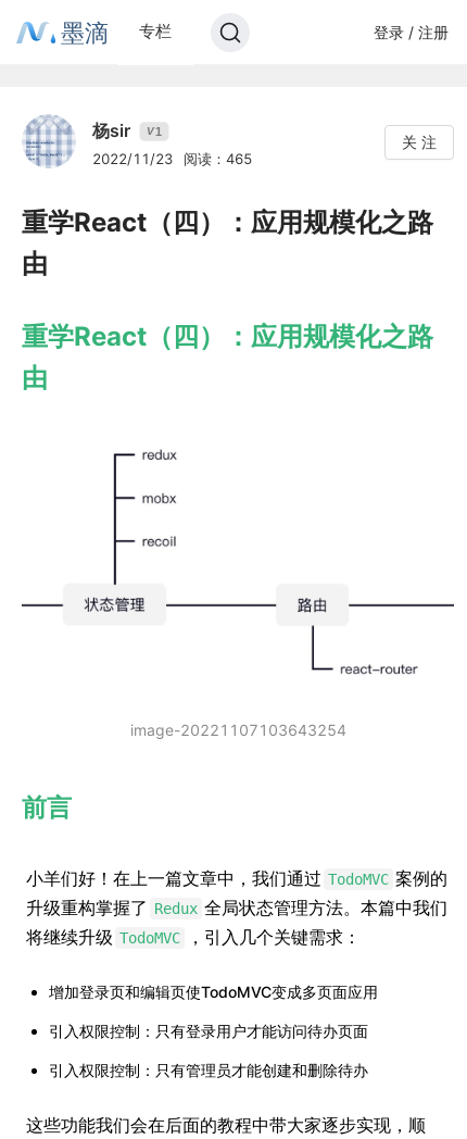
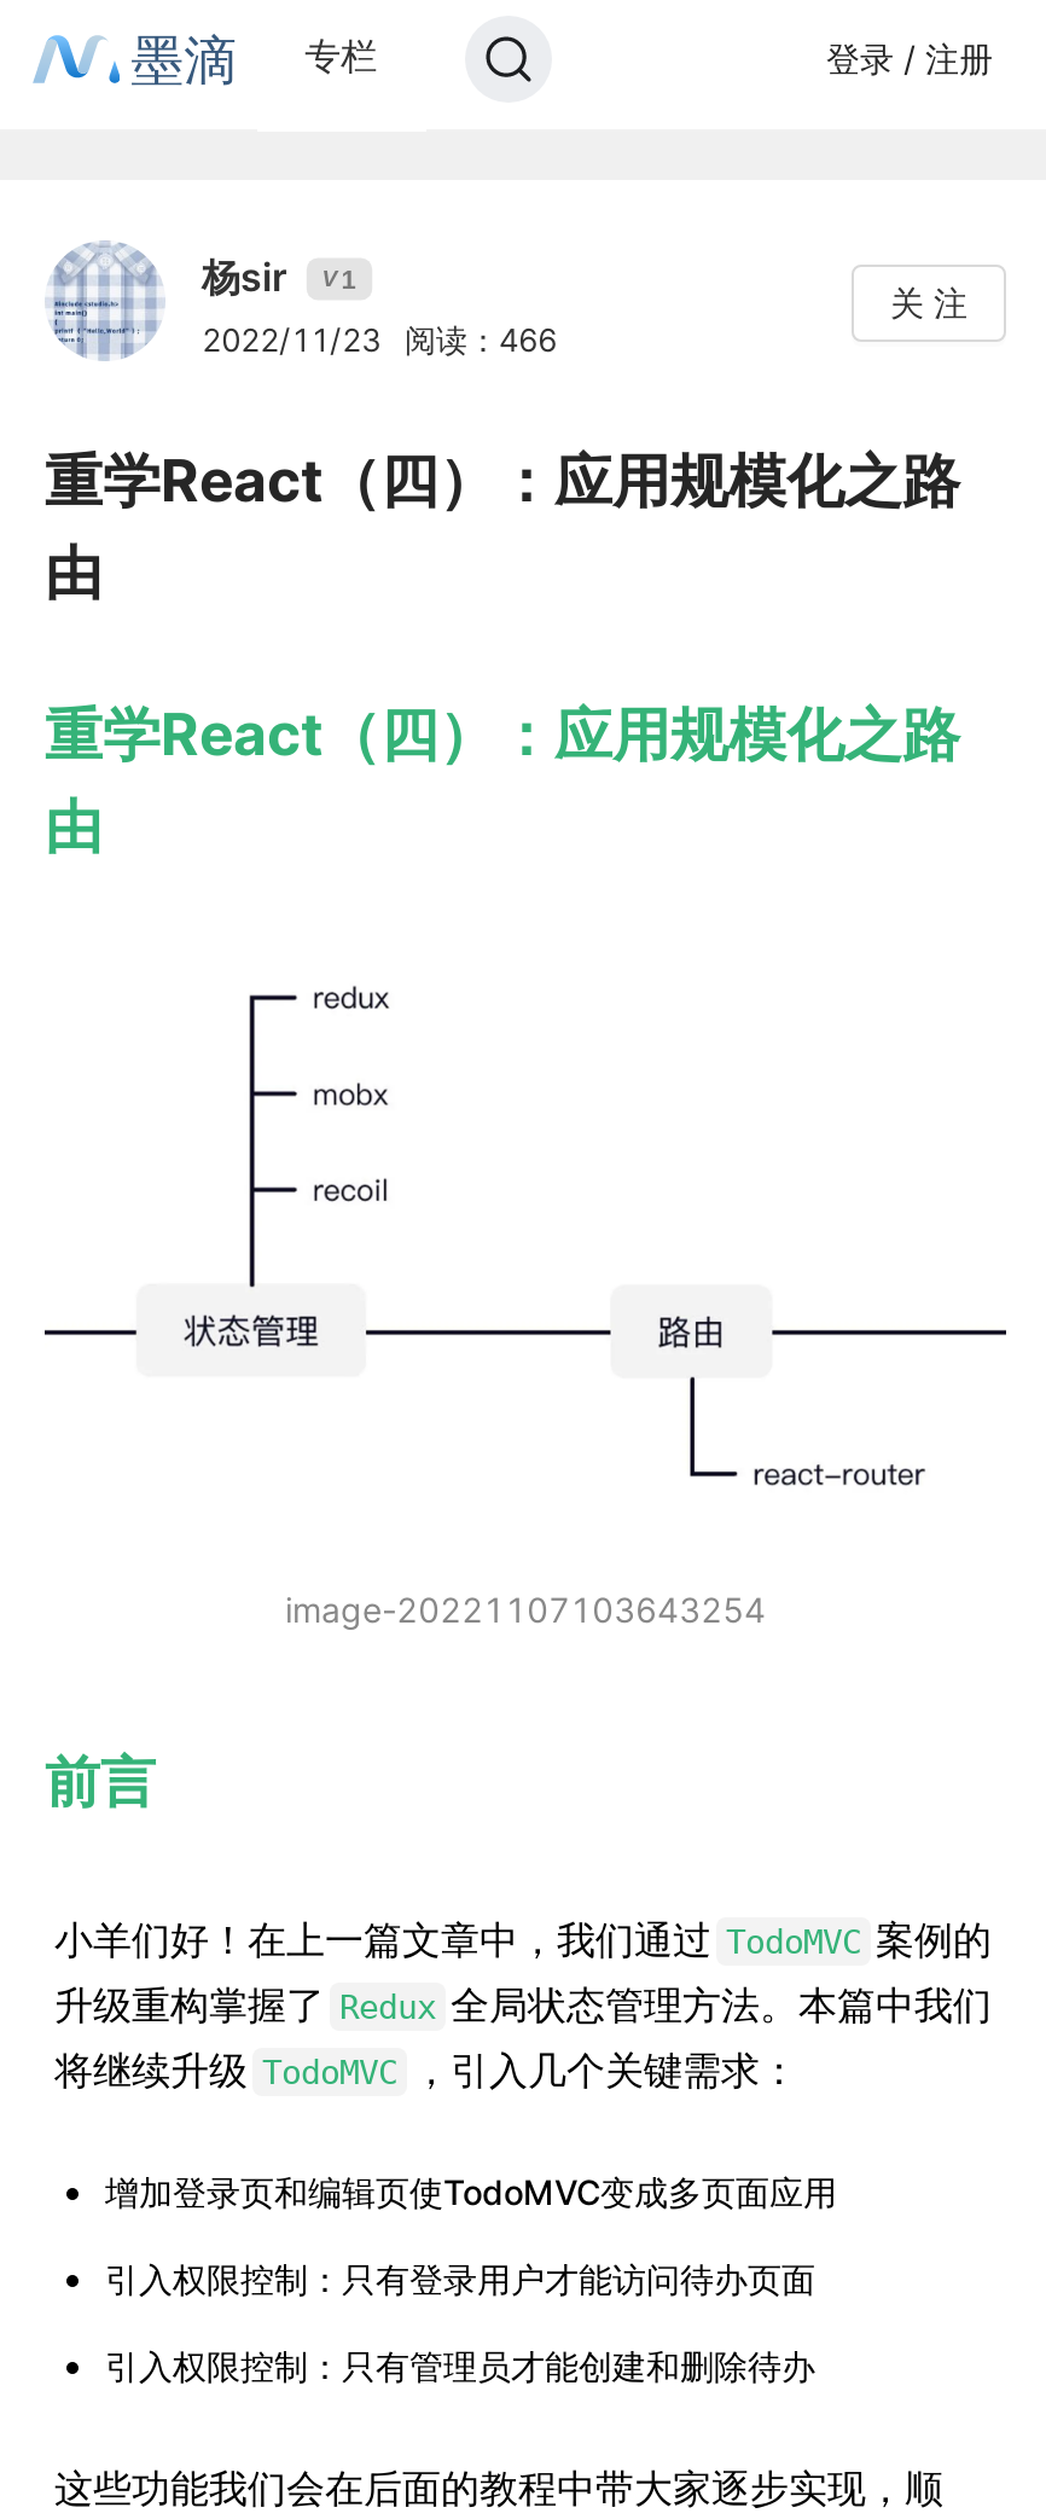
- 2022/11/23 阅读：465
+ 2022/11/23 阅读：466
